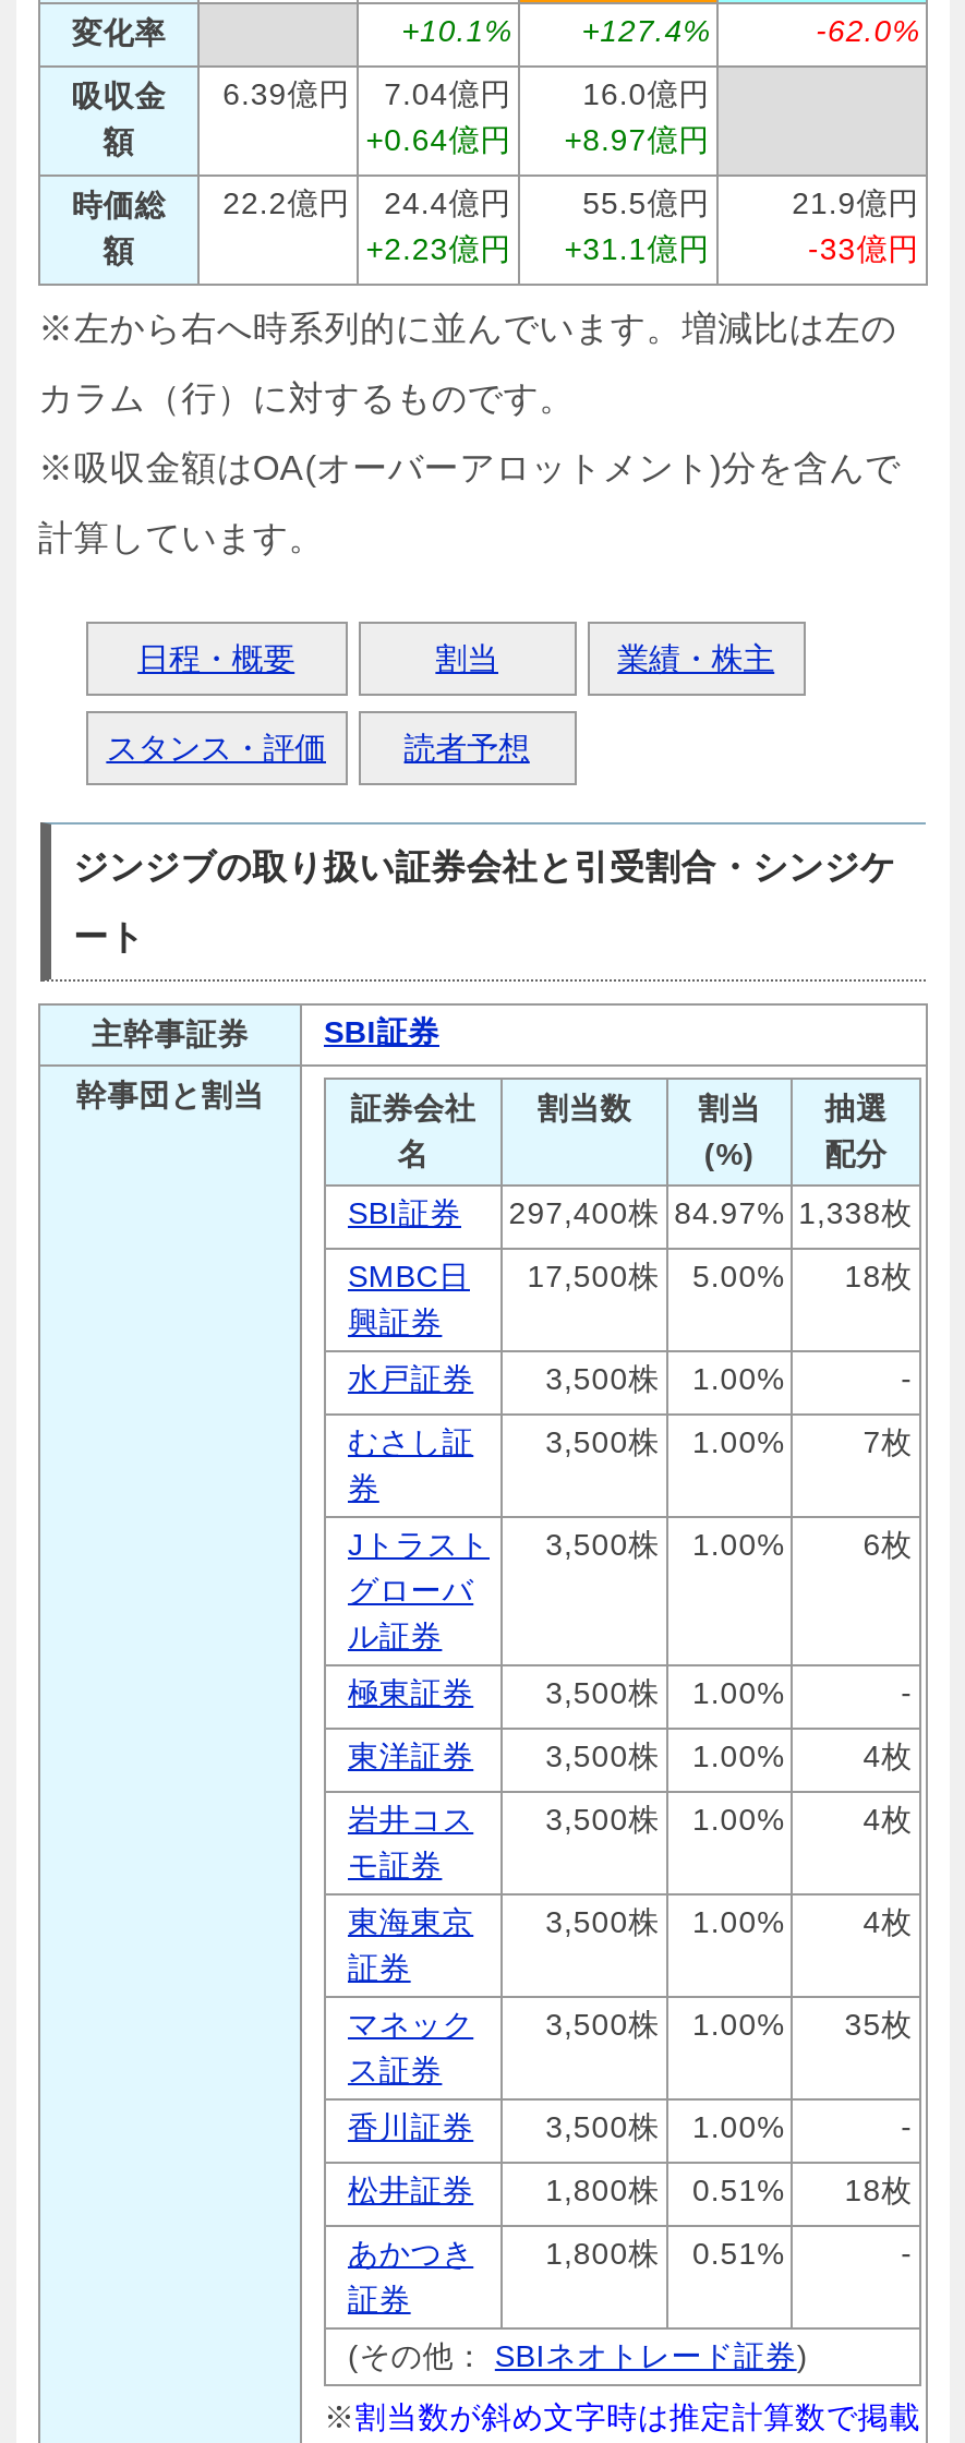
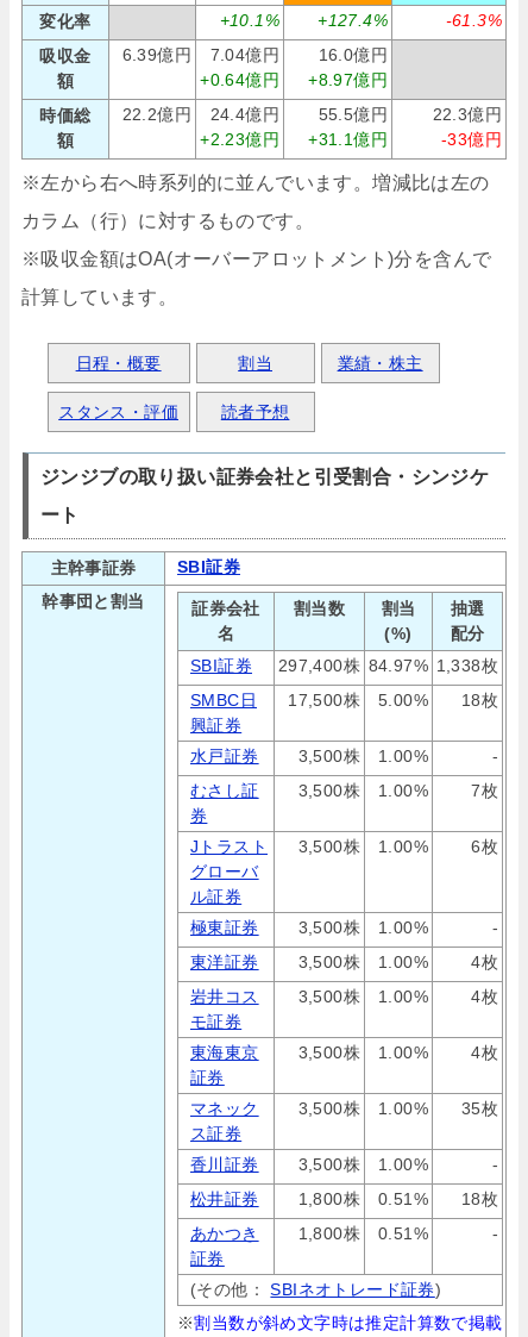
- -62.0%
+ -61.3%

- 21.9億円
+ 22.3億円
